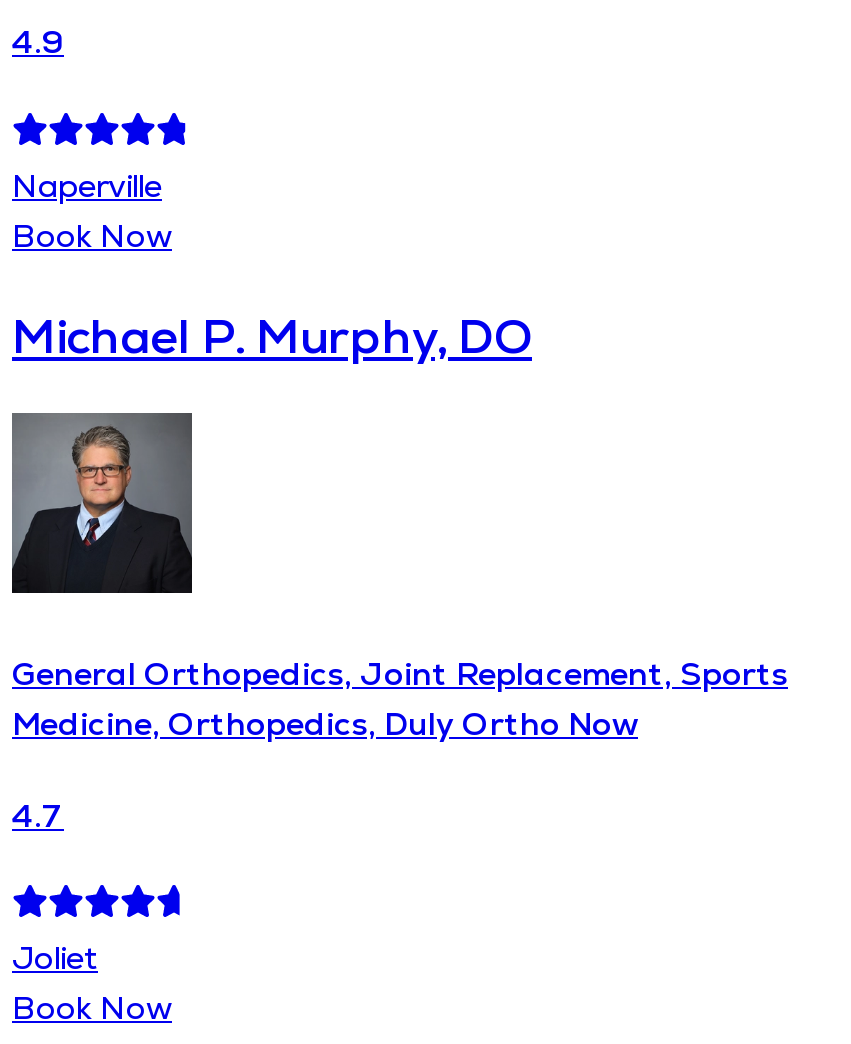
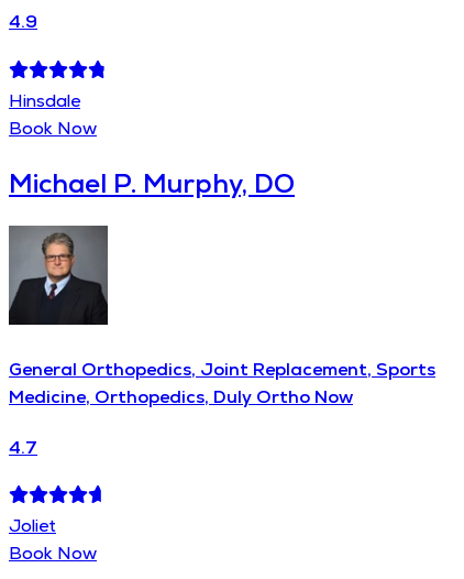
- Naperville
+ Hinsdale
